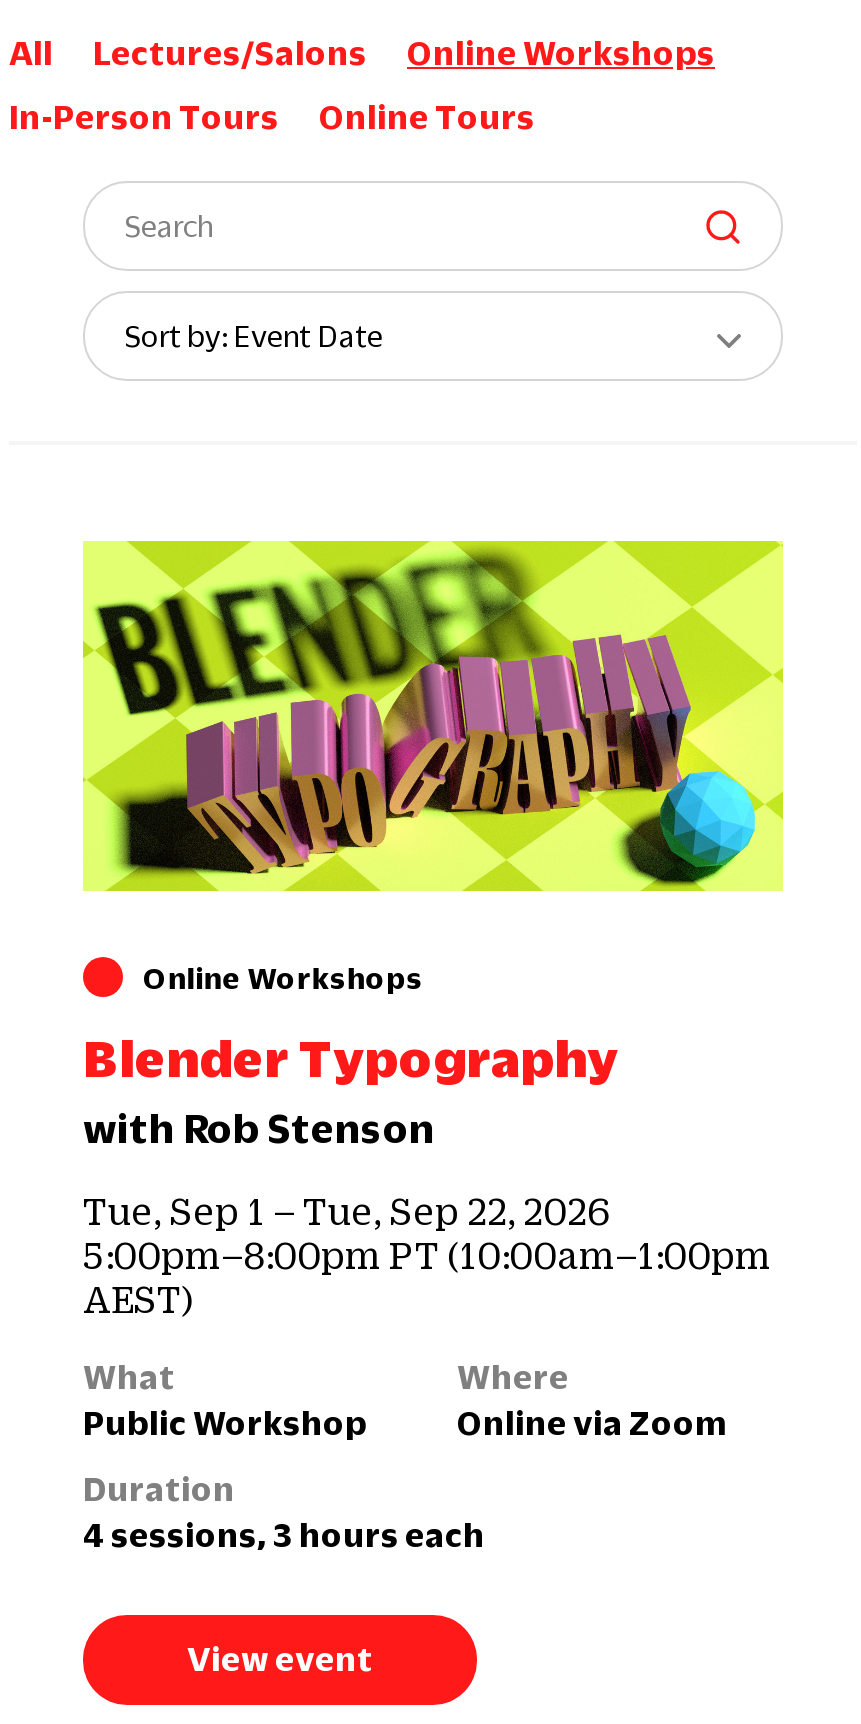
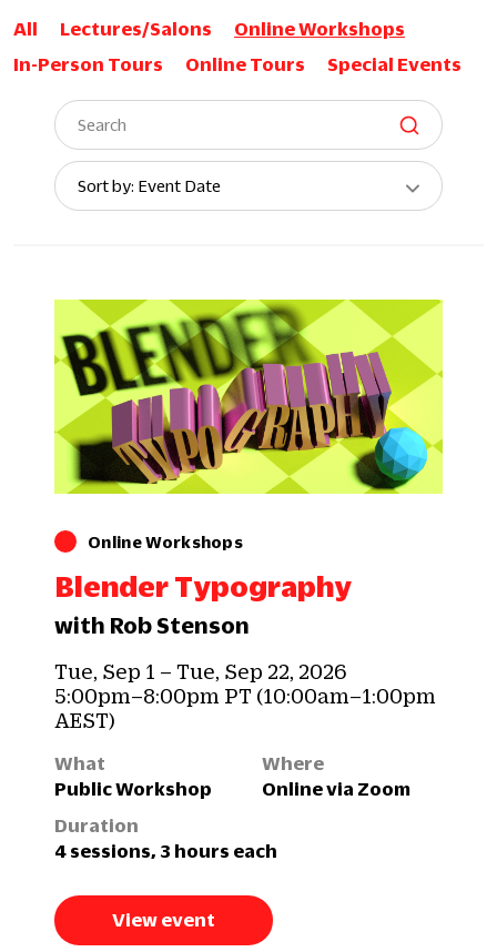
+ Special Events
